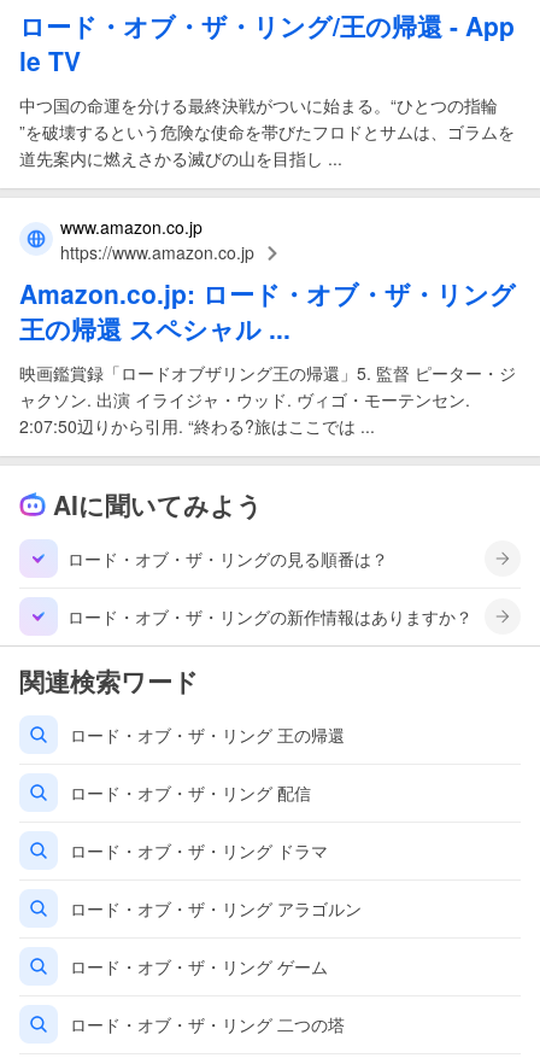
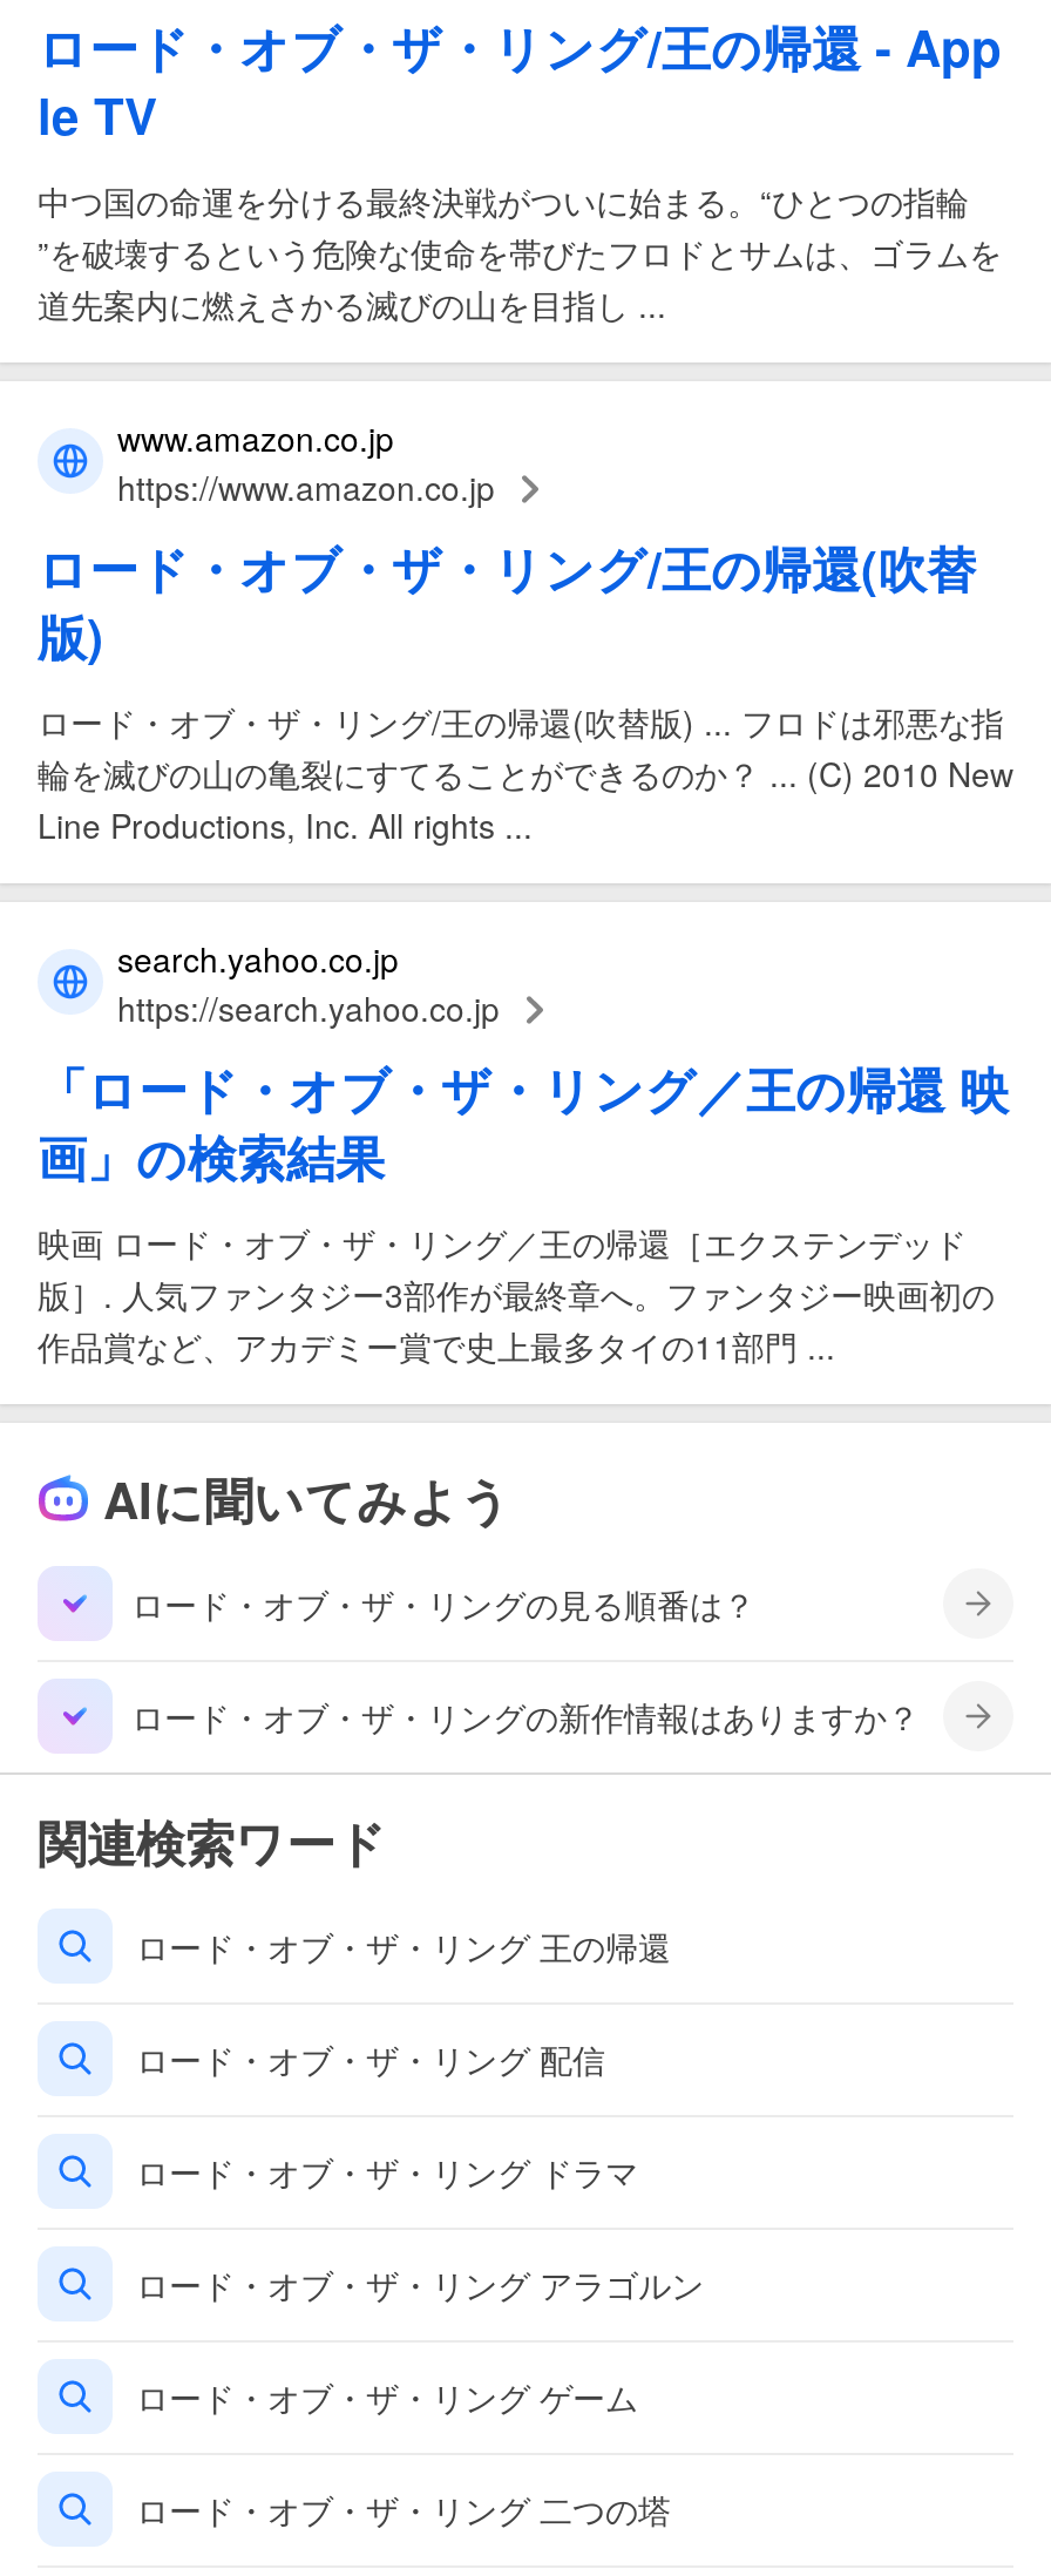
- Amazon.co.jp:ロード・オブ・ザ・リング
- 王の帰還スペシャル ...
- 映画鑑賞録「ロードオブザリング王の帰還」5. 監督 ピーター・ジ
- ャクソン. 出演 イライジャ・ウッド. ヴィゴ・モーテンセン.
- 2:07:50辺りから引用. “終わる?旅はここでは ...
+ ロード・オブ・ザ・リング/王の帰還(吹替
+ 版)
+ ロード・オブ・ザ・リング/王の帰還(吹替版) ... フロドは邪悪な指
+ 輪を滅びの山の亀裂にすてることができるのか？ ... (C) 2010 New
+ Line Productions, Inc. All rights ...
+ search.yahoo.co.jp
+ https://search.yahoo.co.jp
+ 「ロード・オブ・ザ・リング／王の帰還 映
+ 画」の検索結果
+ 映画 ロード・オブ・ザ・リング／王の帰還［エクステンデッド
+ 版］. 人気ファンタジー3部作が最終章へ。ファンタジー映画初の
+ 作品賞など、アカデミー賞で史上最多タイの11部門 ...
